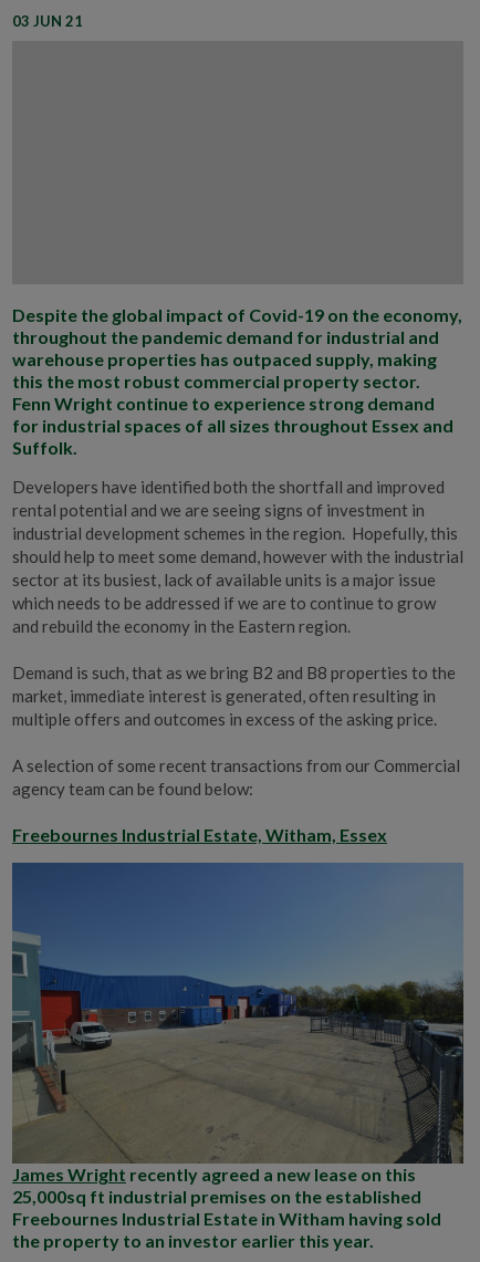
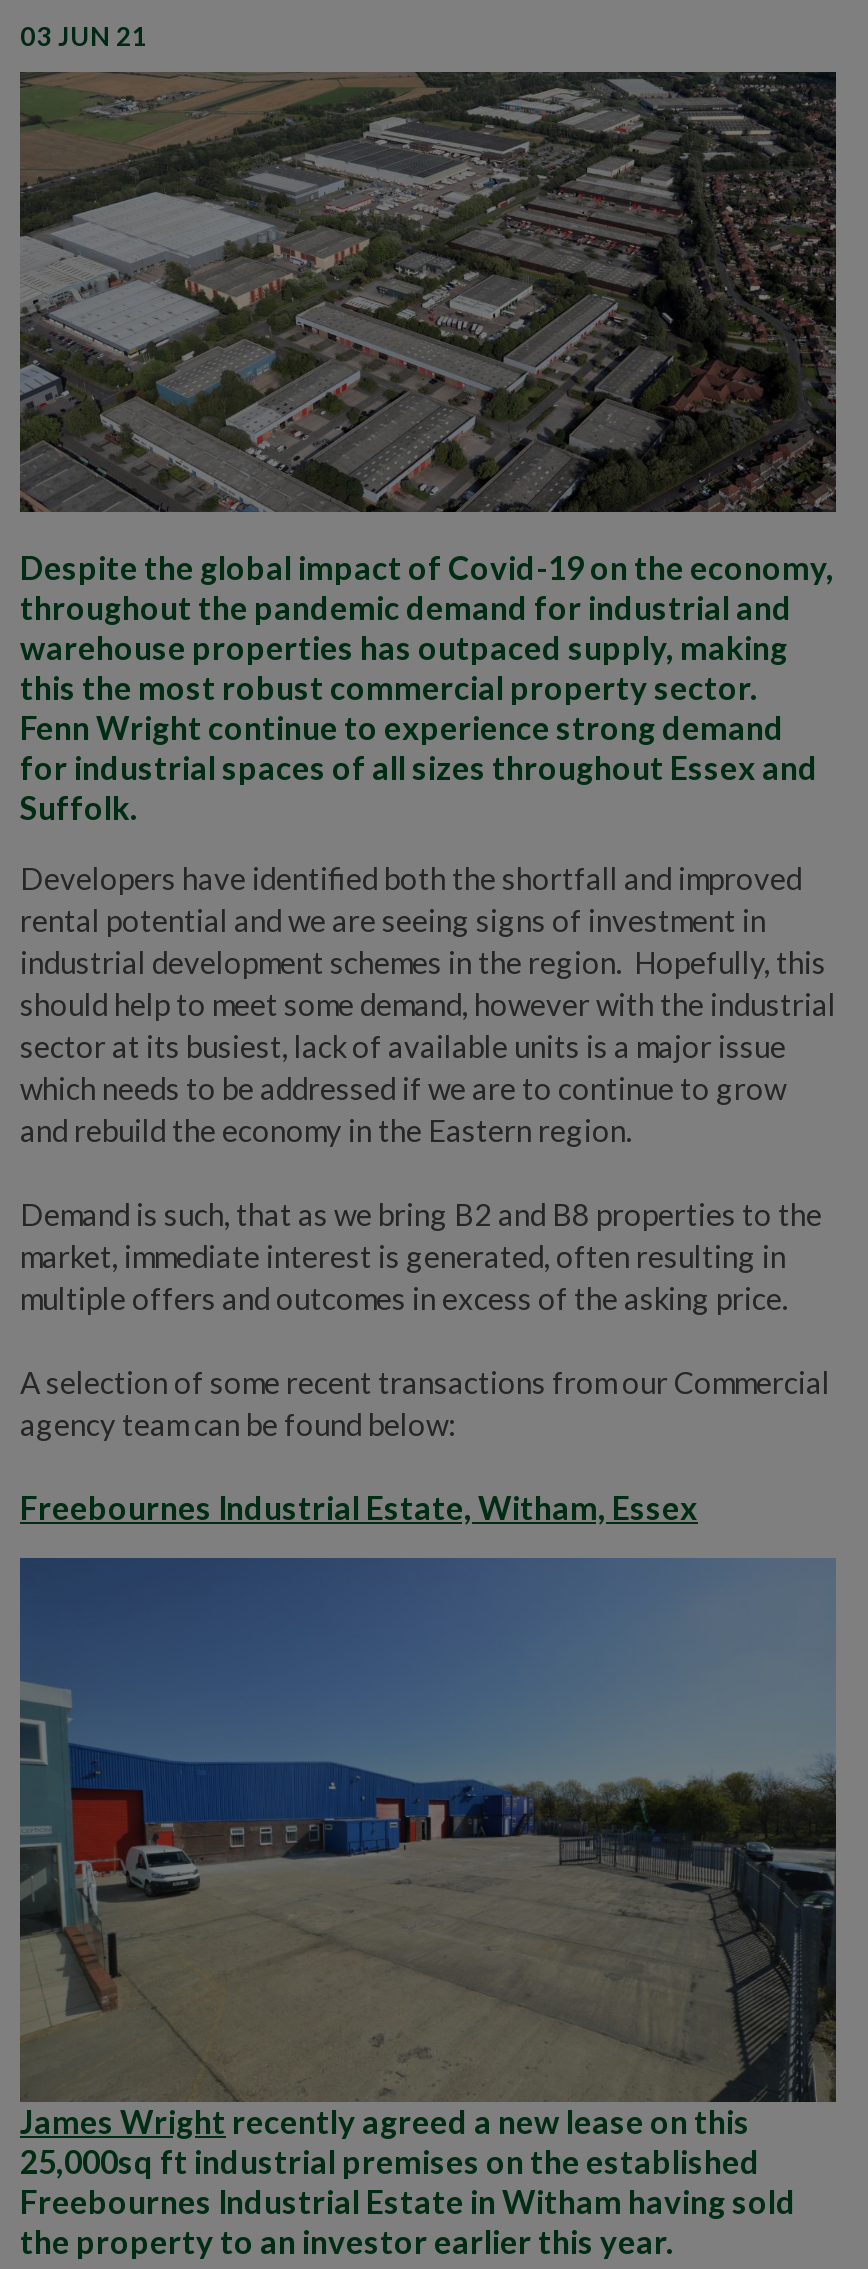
+ [image]
